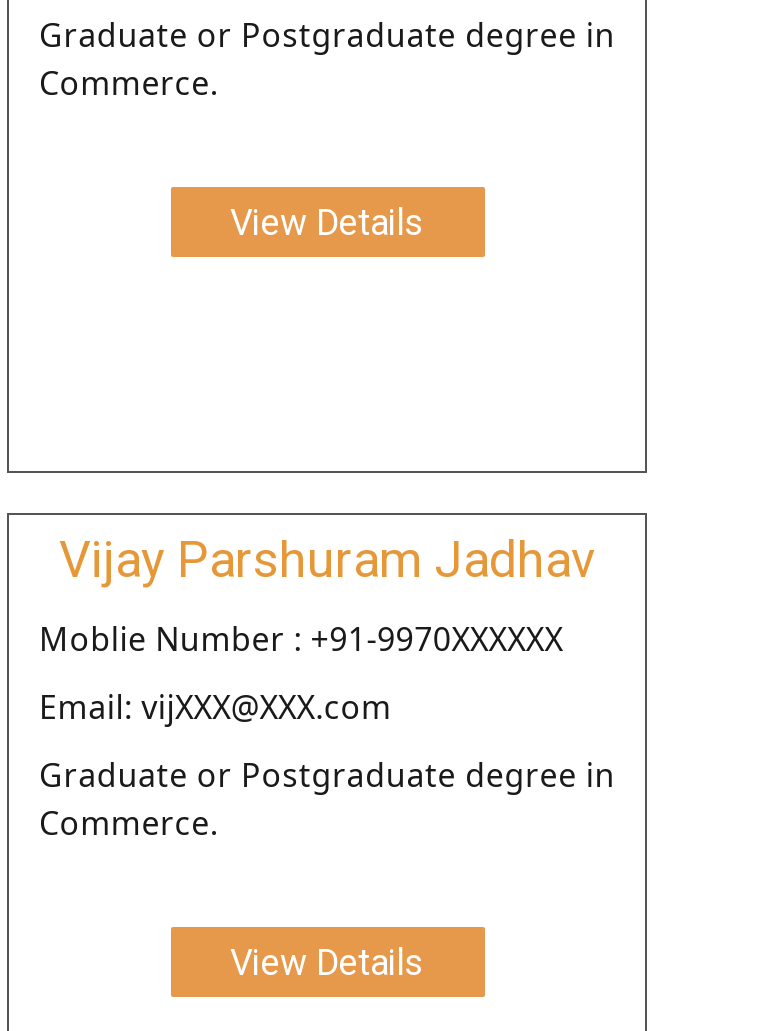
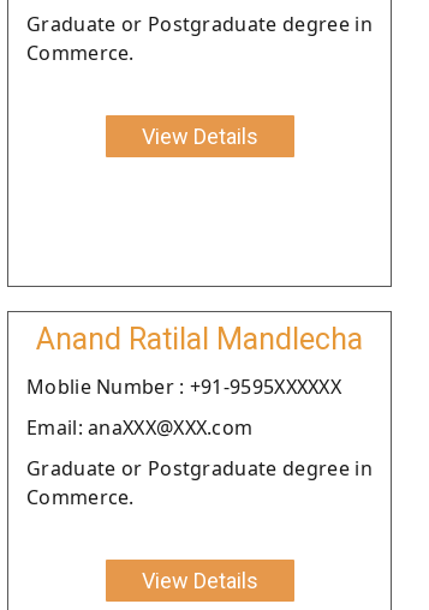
- Vijay Parshuram Jadhav
+ Anand Ratilal Mandlecha

- Moblie Number : +91-9970XXXXXX
+ Moblie Number : +91-9595XXXXXX

- Email: vijXXX@XXX.com
+ Email: anaXXX@XXX.com
